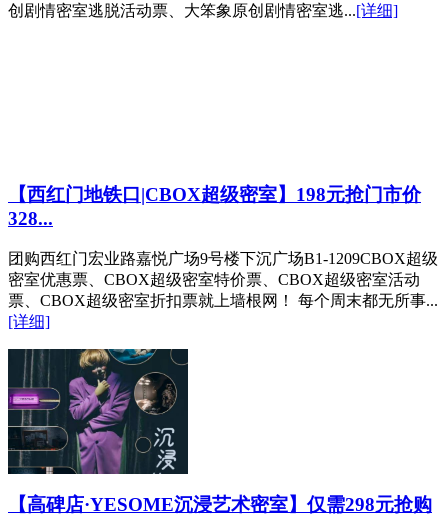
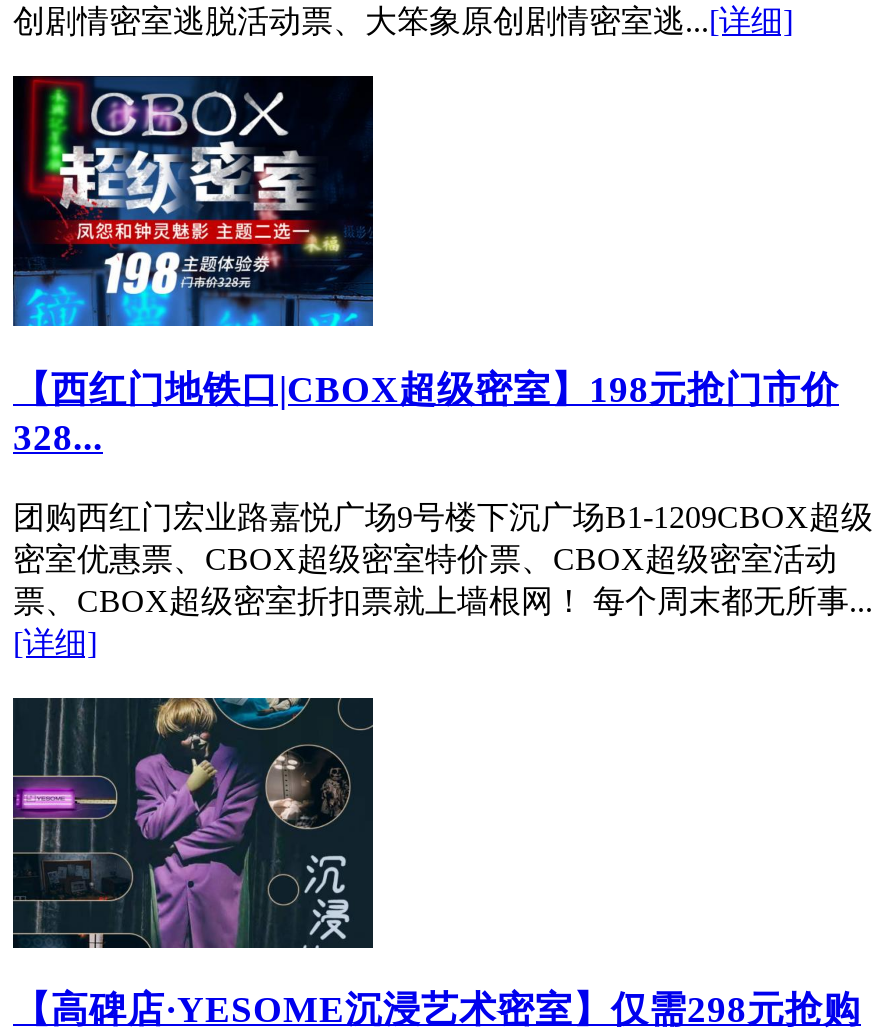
+ [image]
